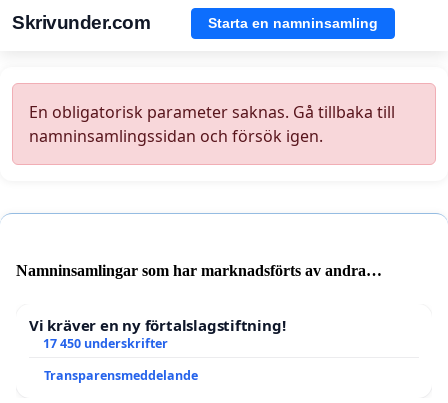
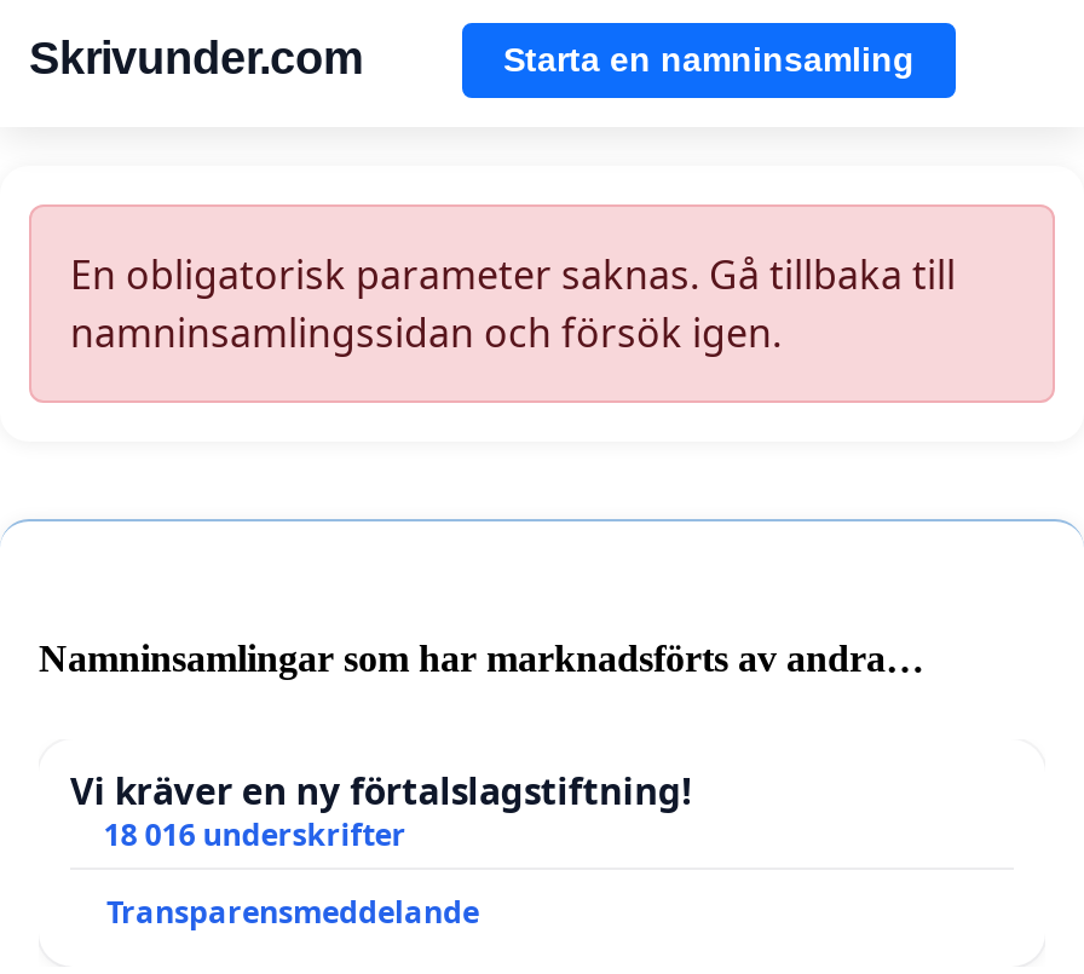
- 17 450 underskrifter
+ 18 016 underskrifter
